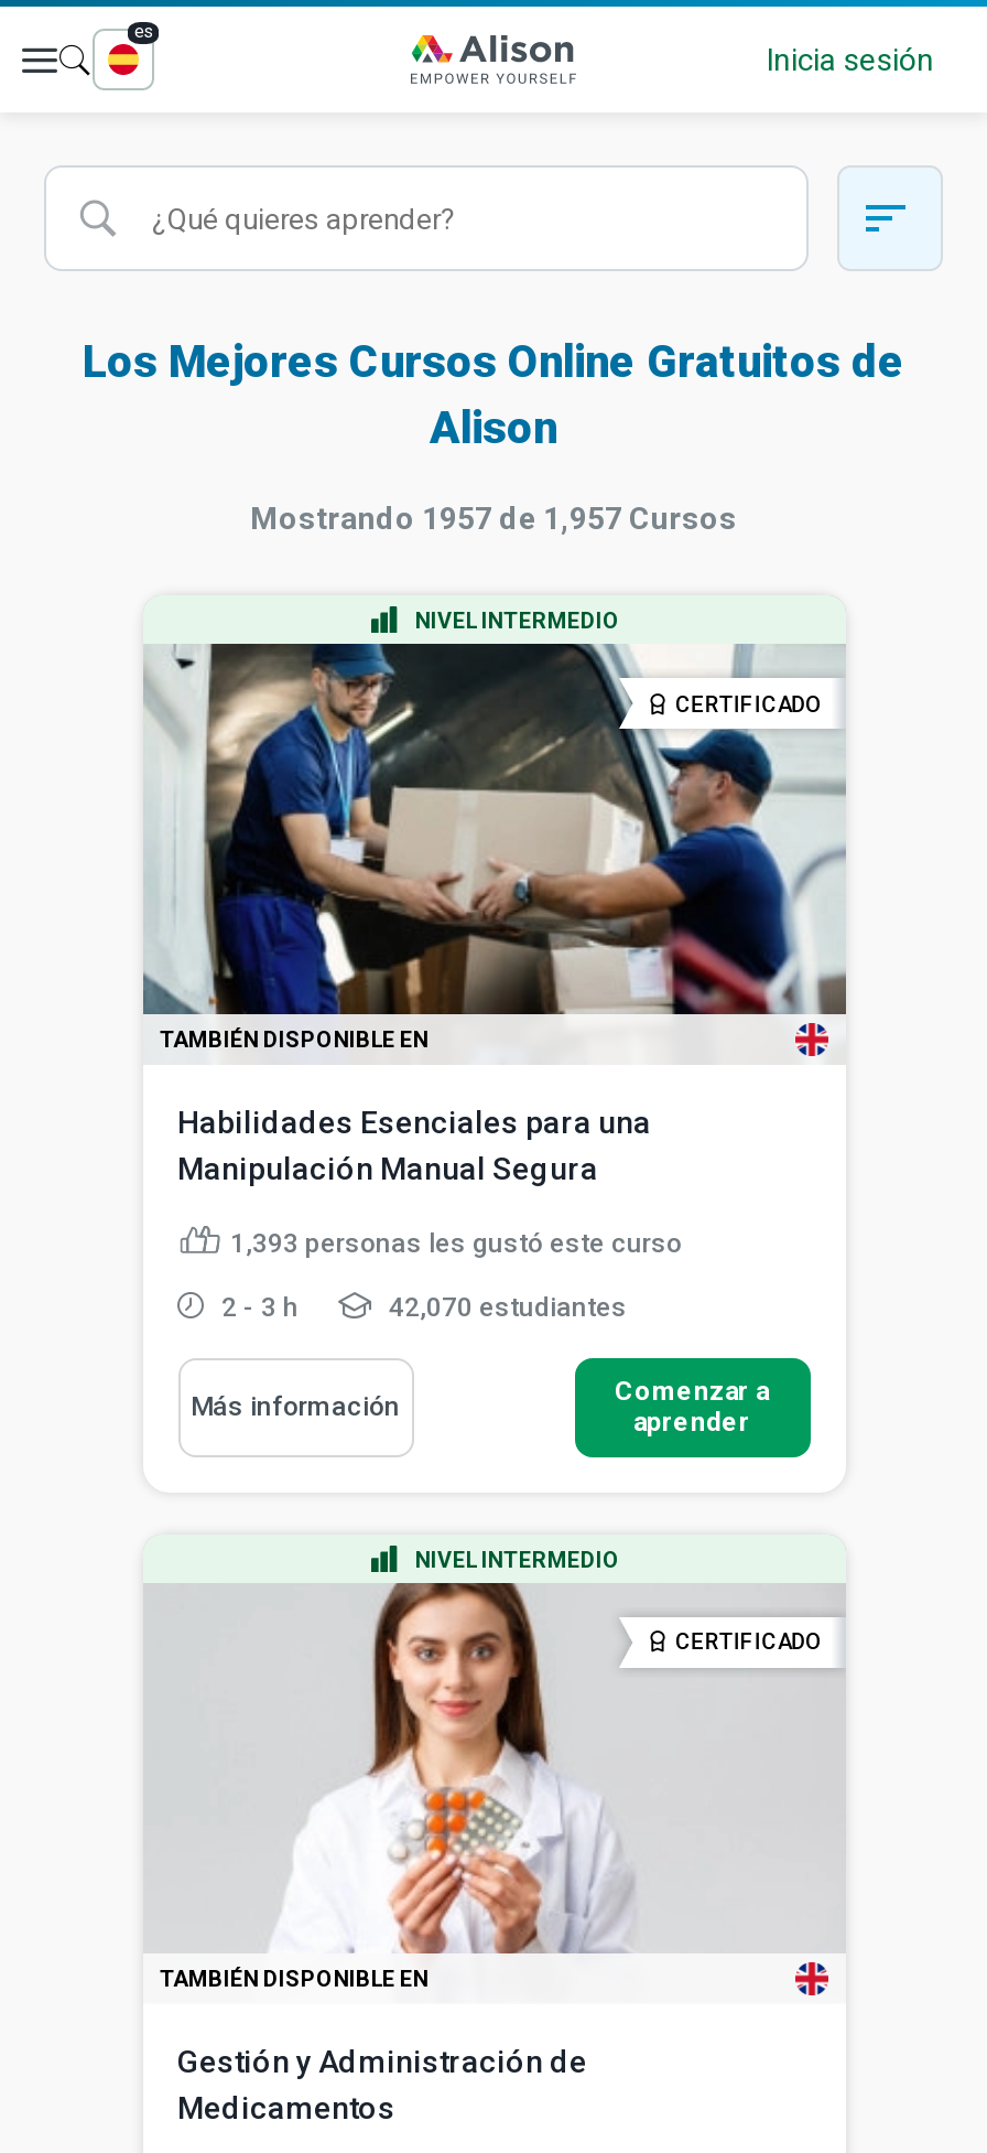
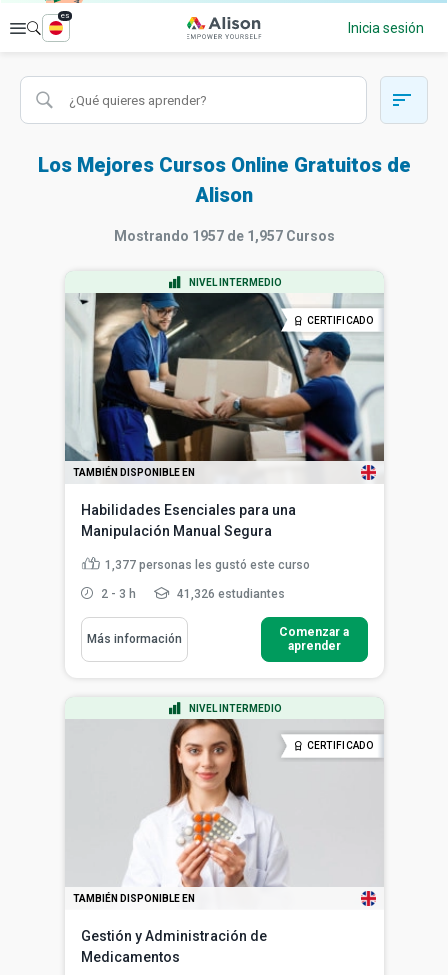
- 1,393 personas les gustó este curso
+ 1,377 personas les gustó este curso

- 42,070 estudiantes
+ 41,326 estudiantes
